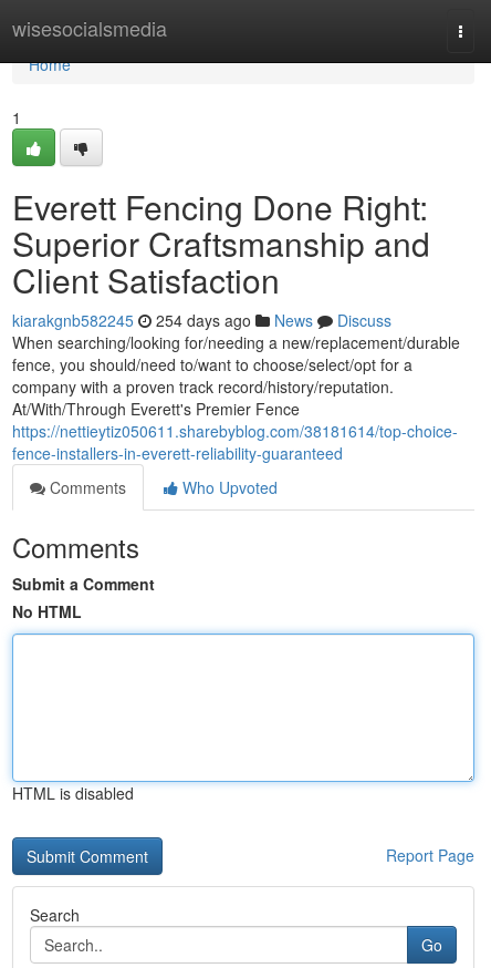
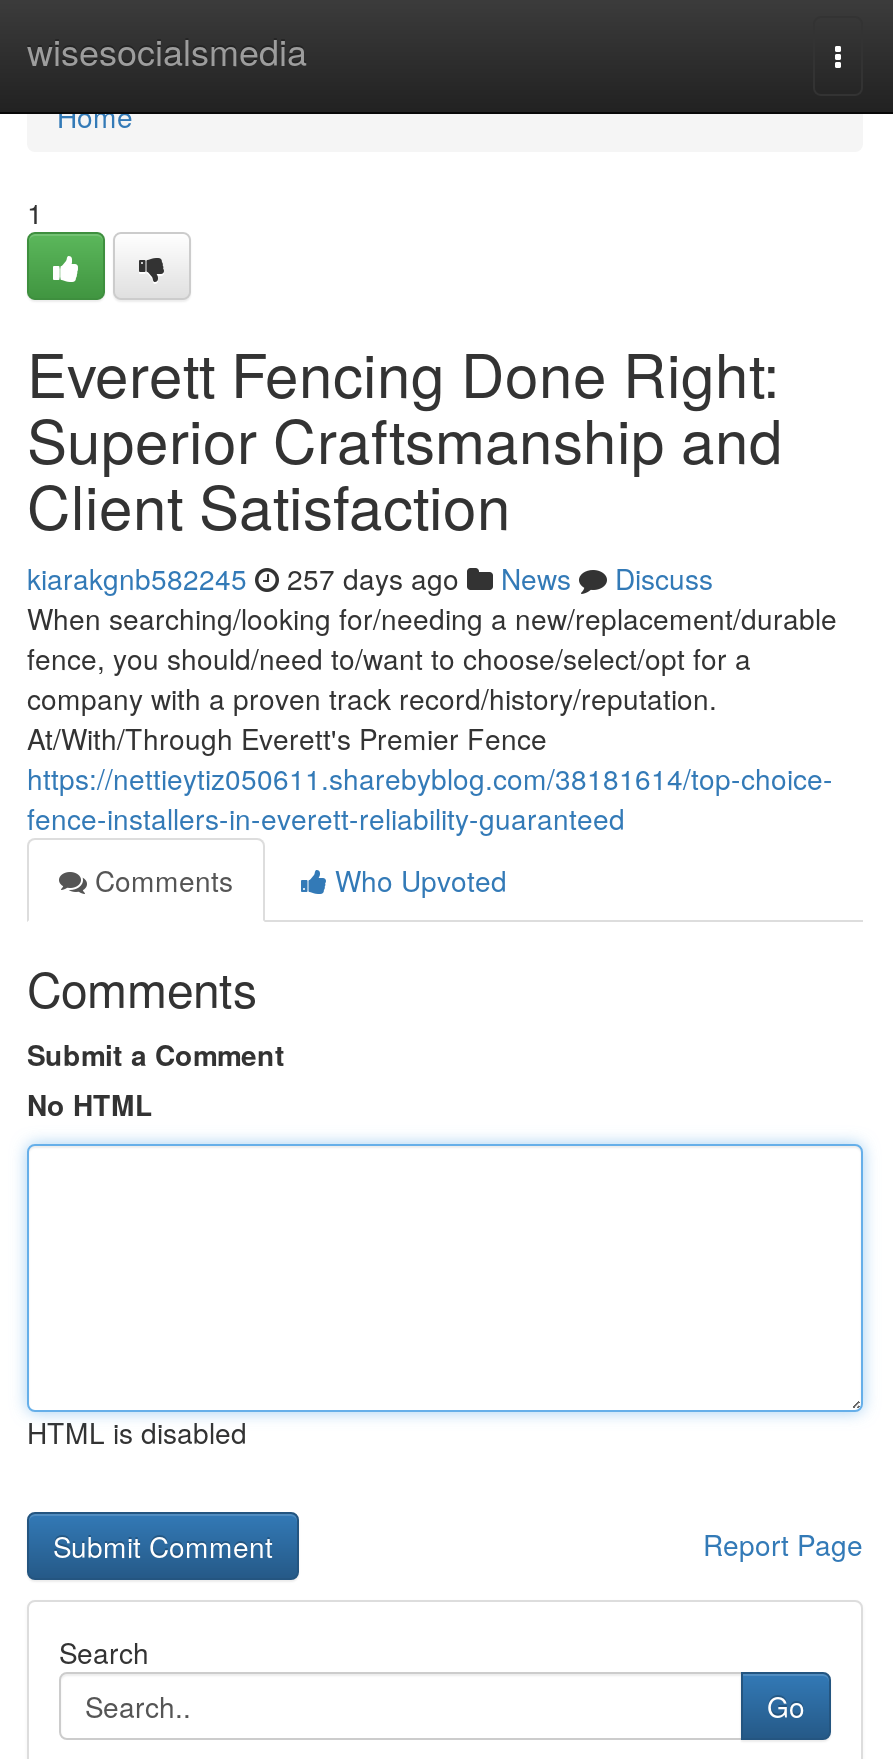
- kiarakgnb582245 254 days ago News Discuss
+ kiarakgnb582245 257 days ago News Discuss
